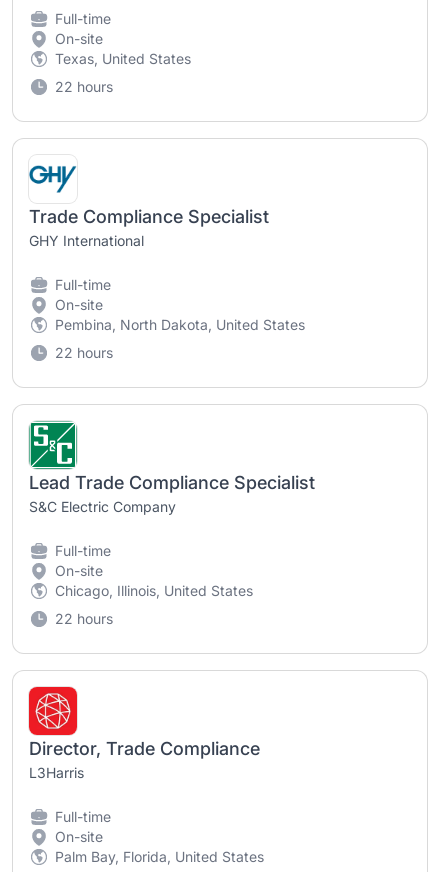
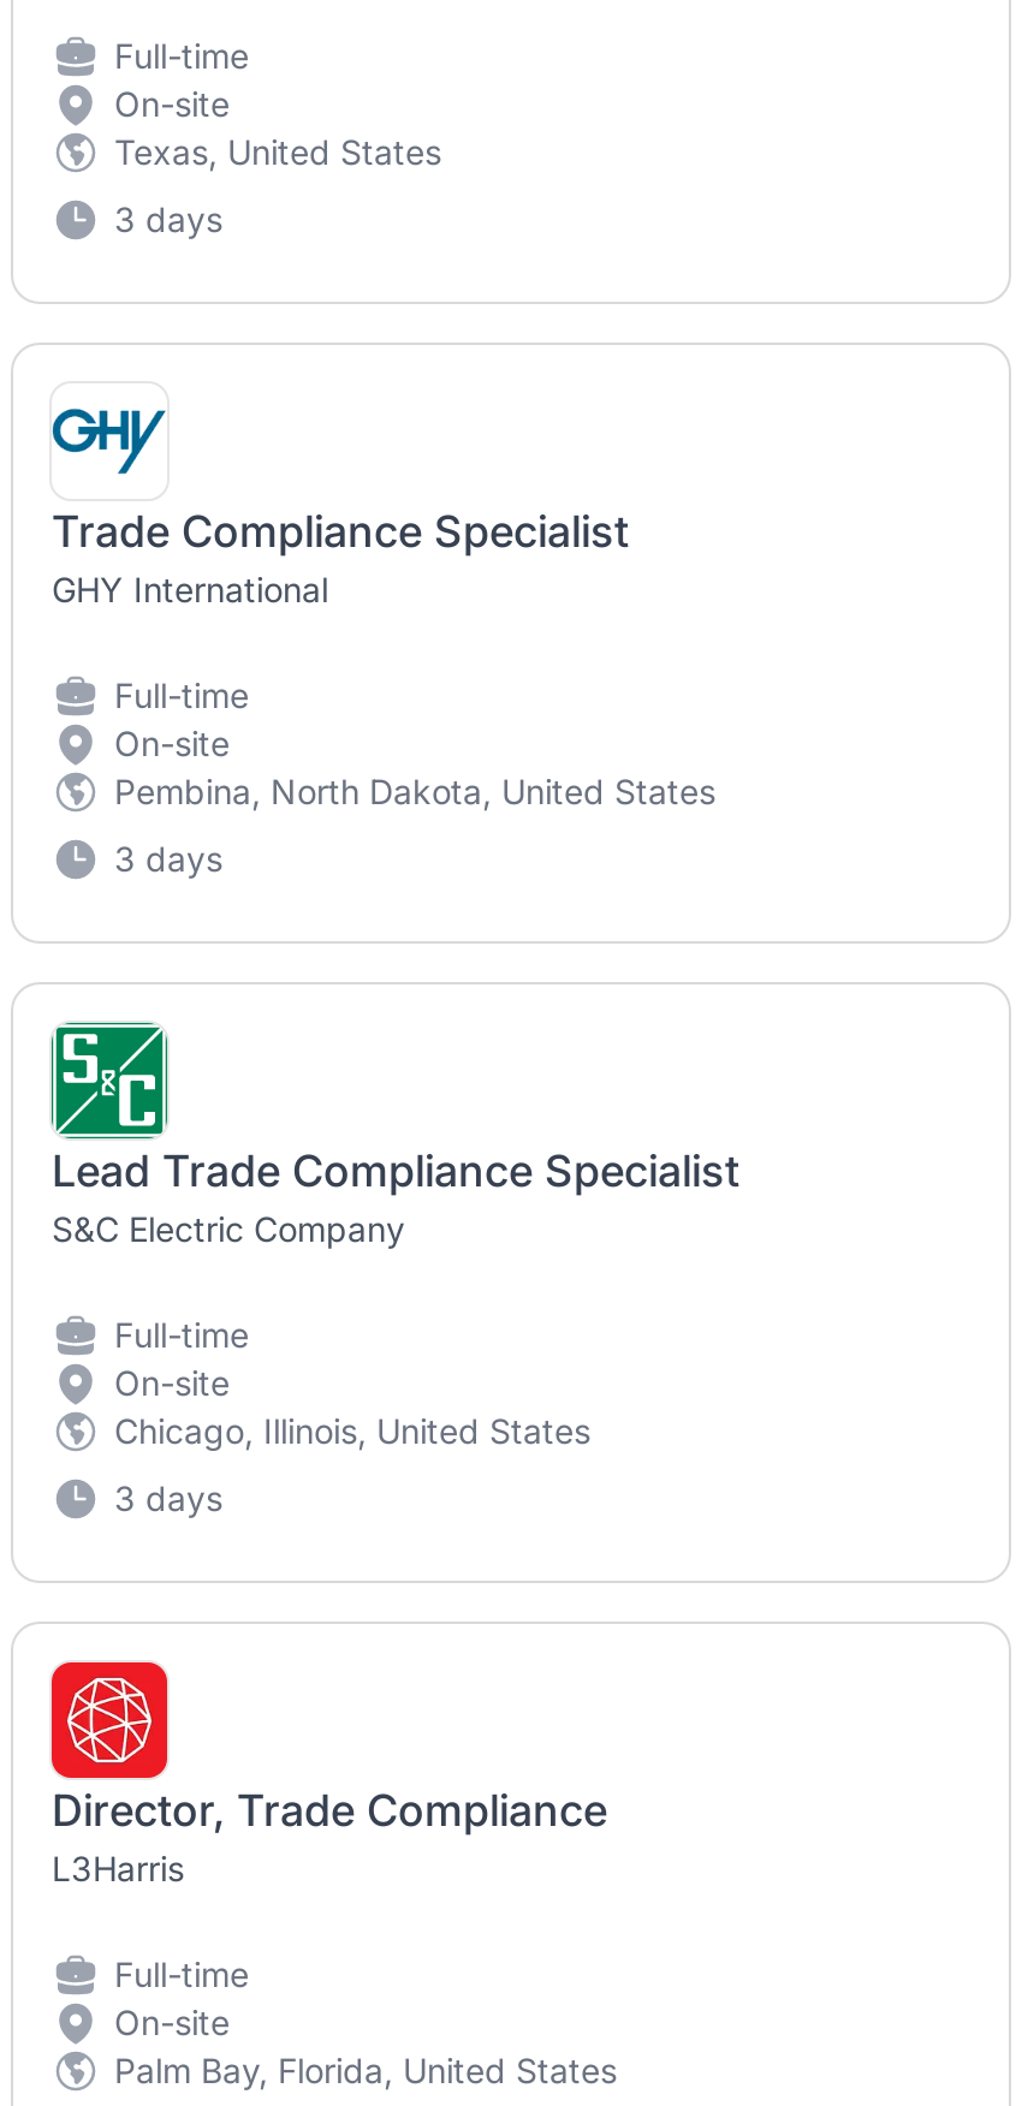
- 22 hours
+ 3 days

- 22 hours
+ 3 days

- 22 hours
+ 3 days
